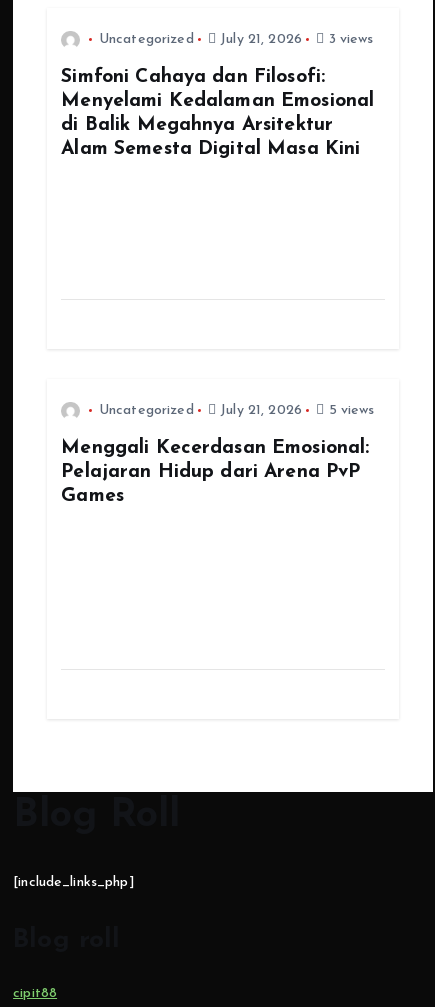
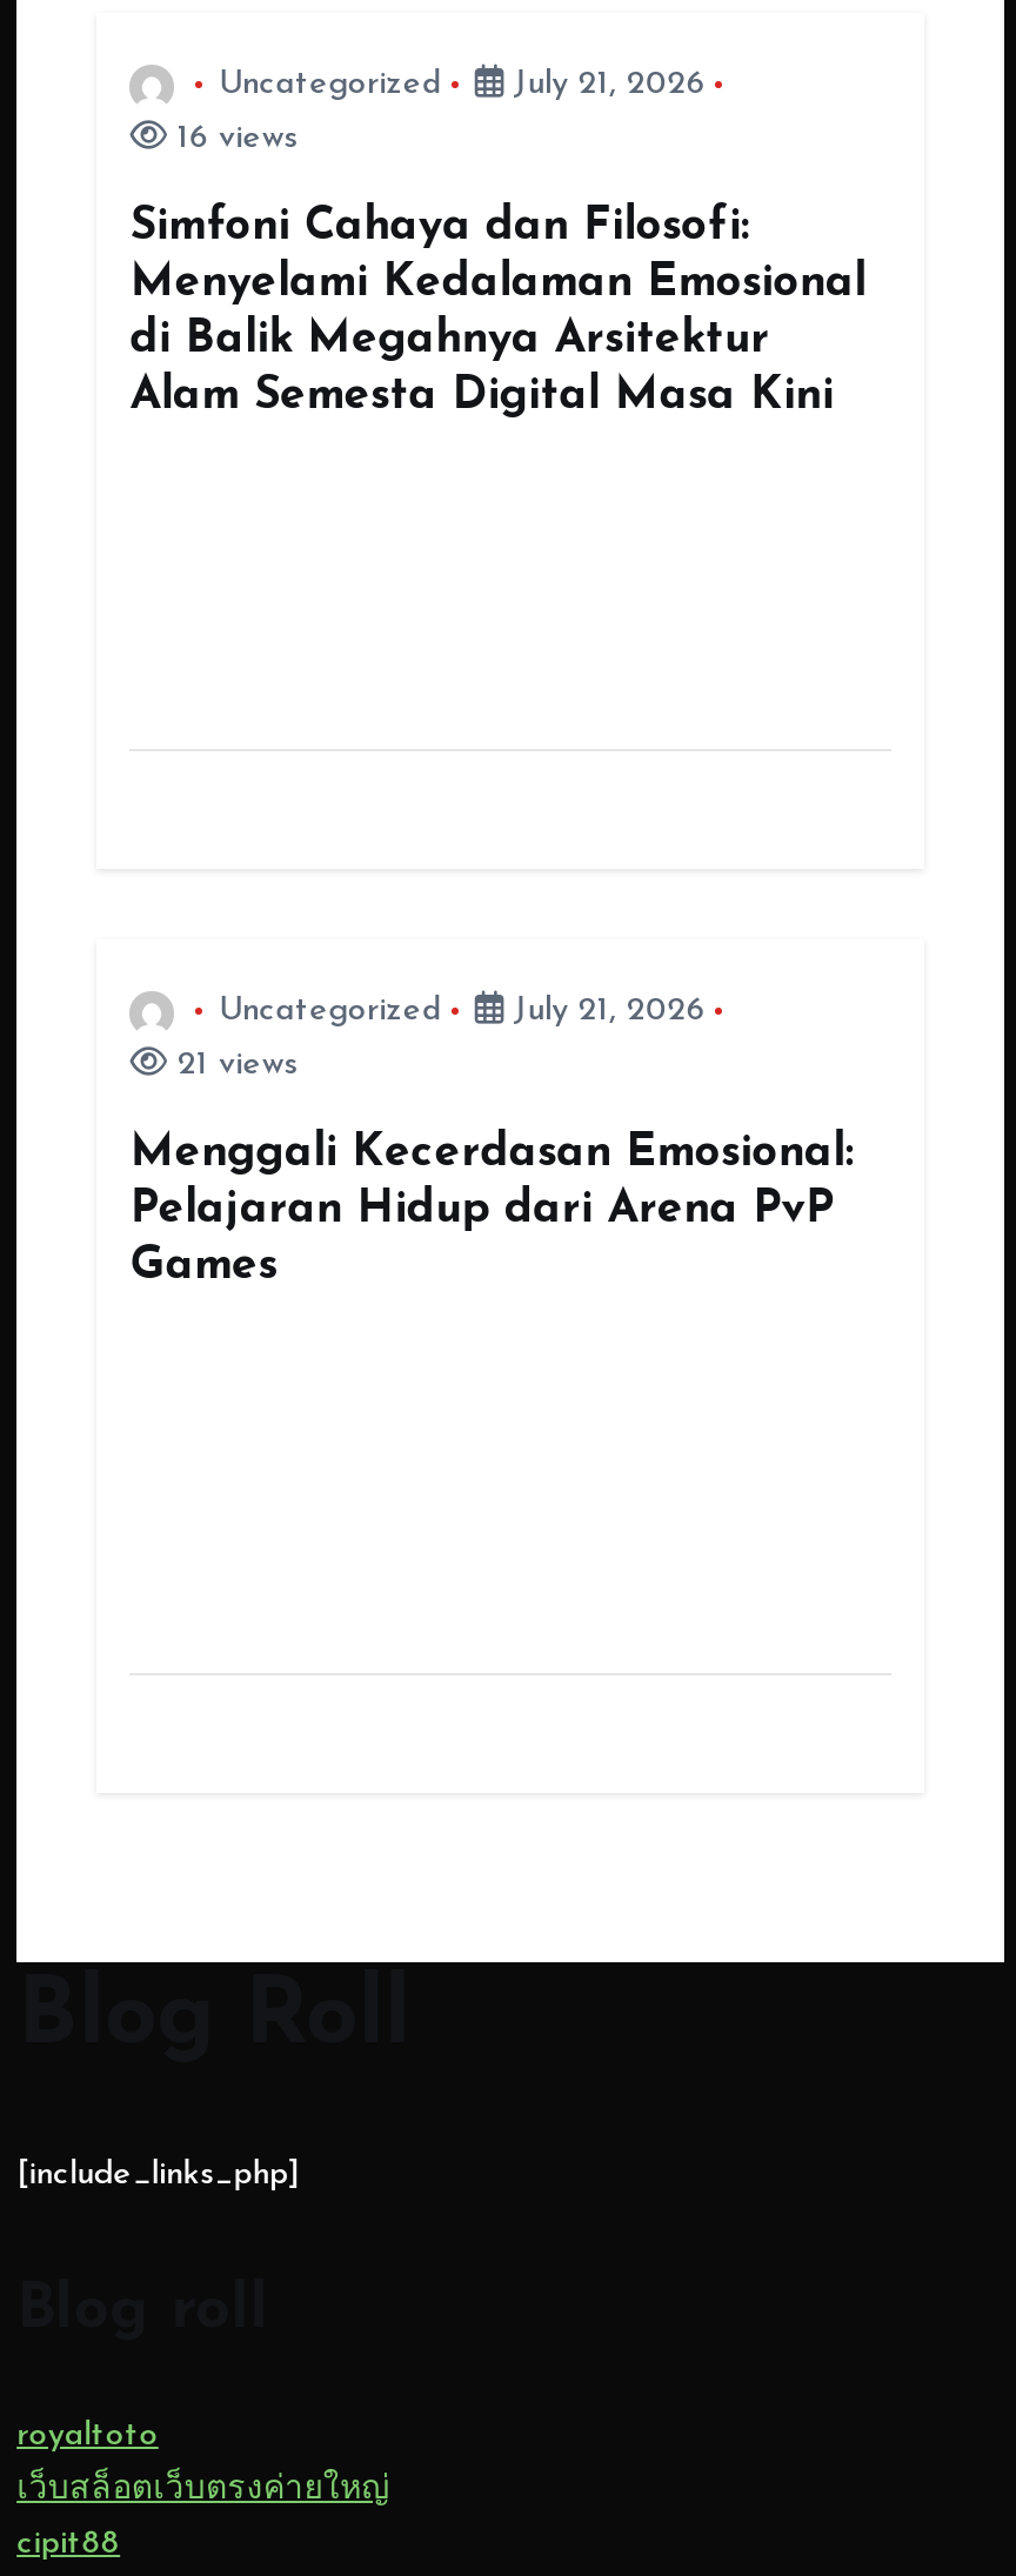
- 3 views
+ 16 views

- 5 views
+ 21 views

+ royaltoto
+ เว็บสล็อตเว็บตรงค่ายใหญ่
